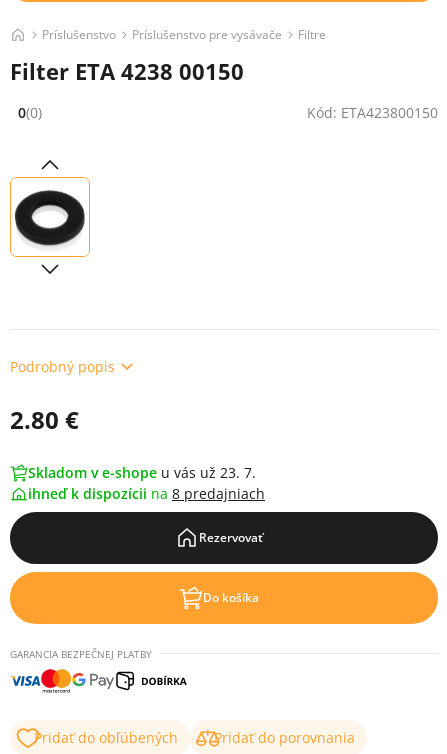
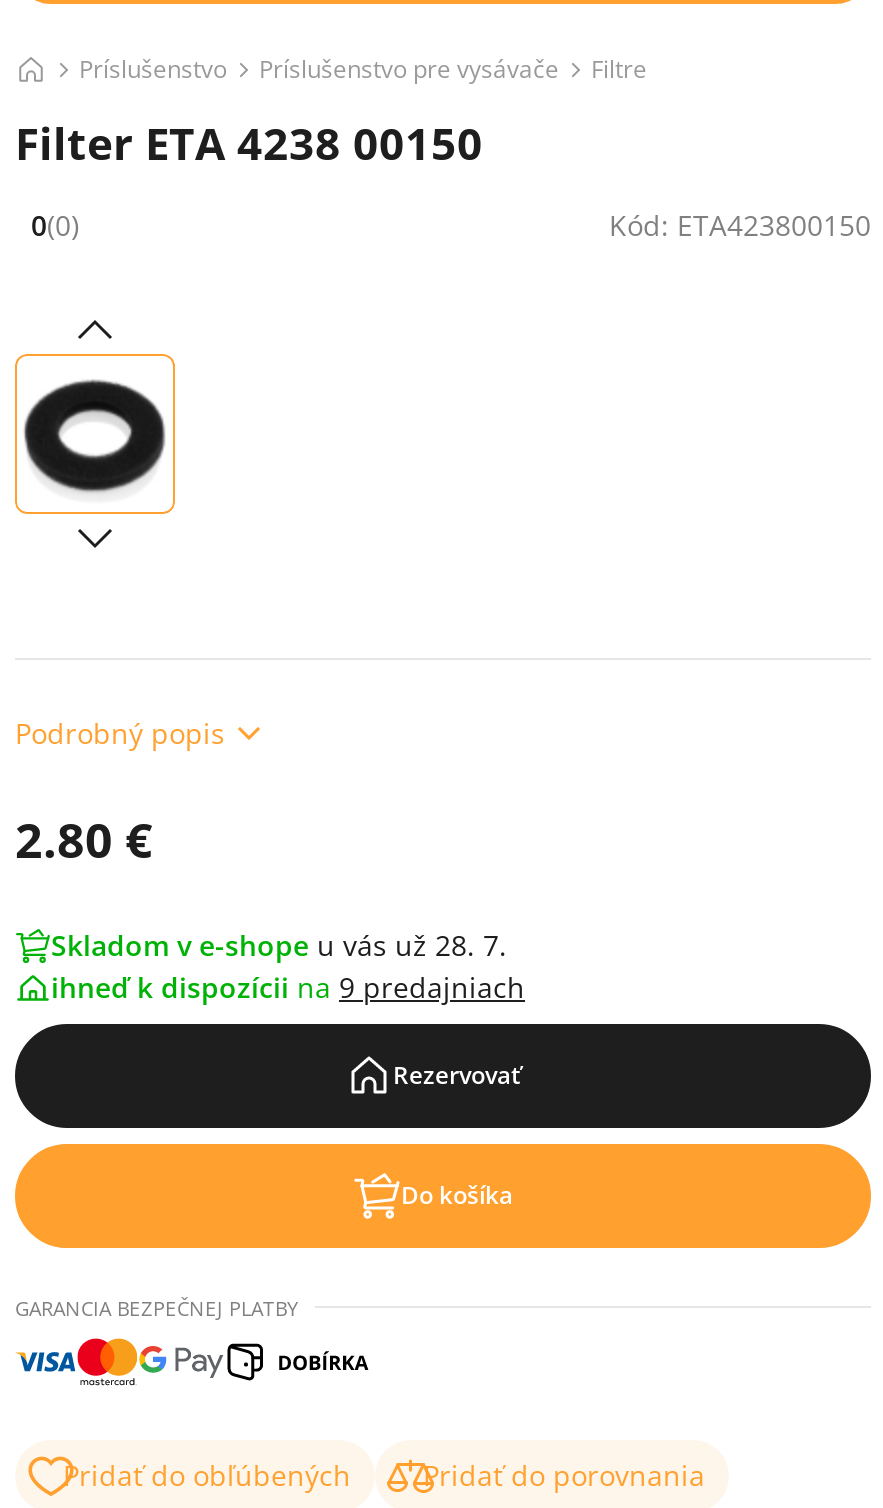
- Skladom v e-shope u vás už 23. 7.
+ Skladom v e-shope u vás už 28. 7.

- ihneď k dispozícii na 8 predajniach
+ ihneď k dispozícii na 9 predajniach
